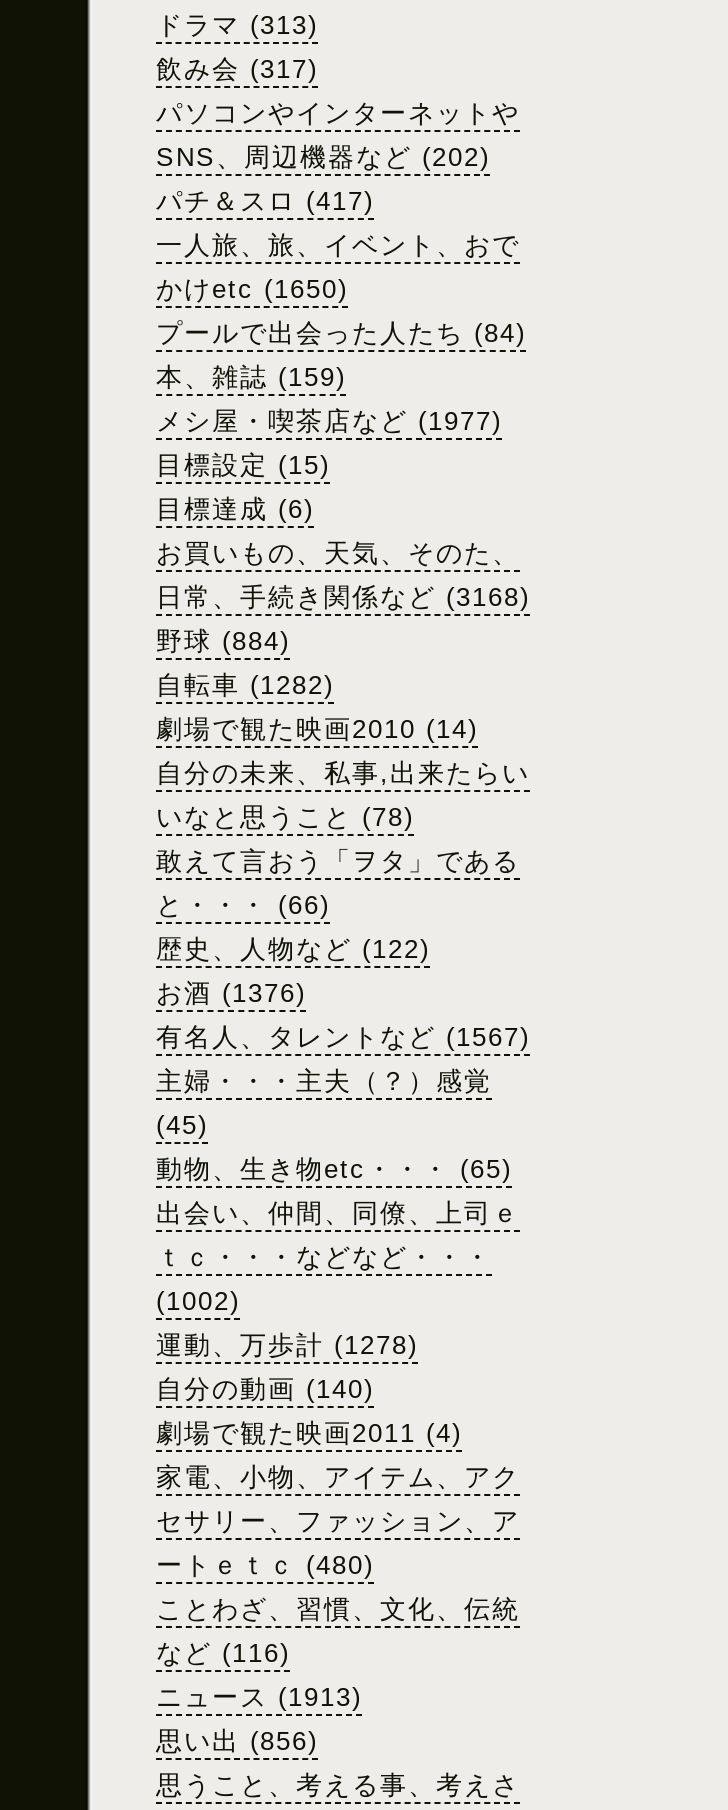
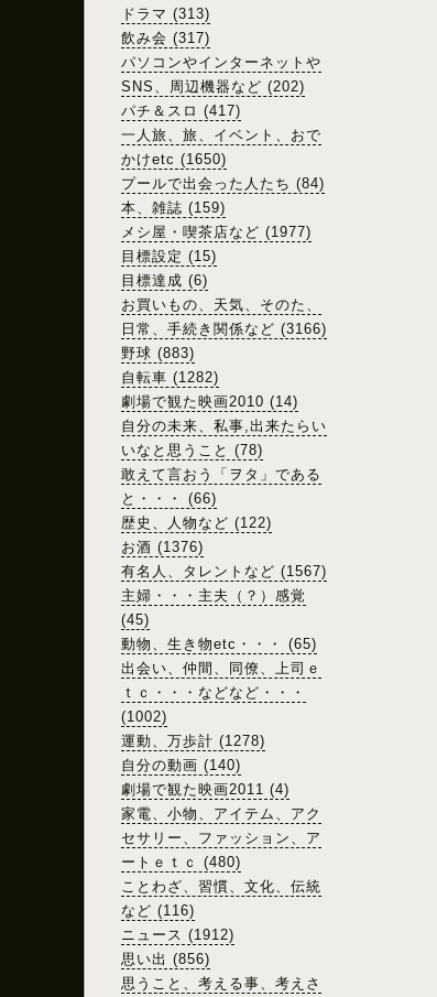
- 日常、手続き関係など (3168)
+ 日常、手続き関係など (3166)

- 野球 (884)
+ 野球 (883)

- ニュース (1913)
+ ニュース (1912)
